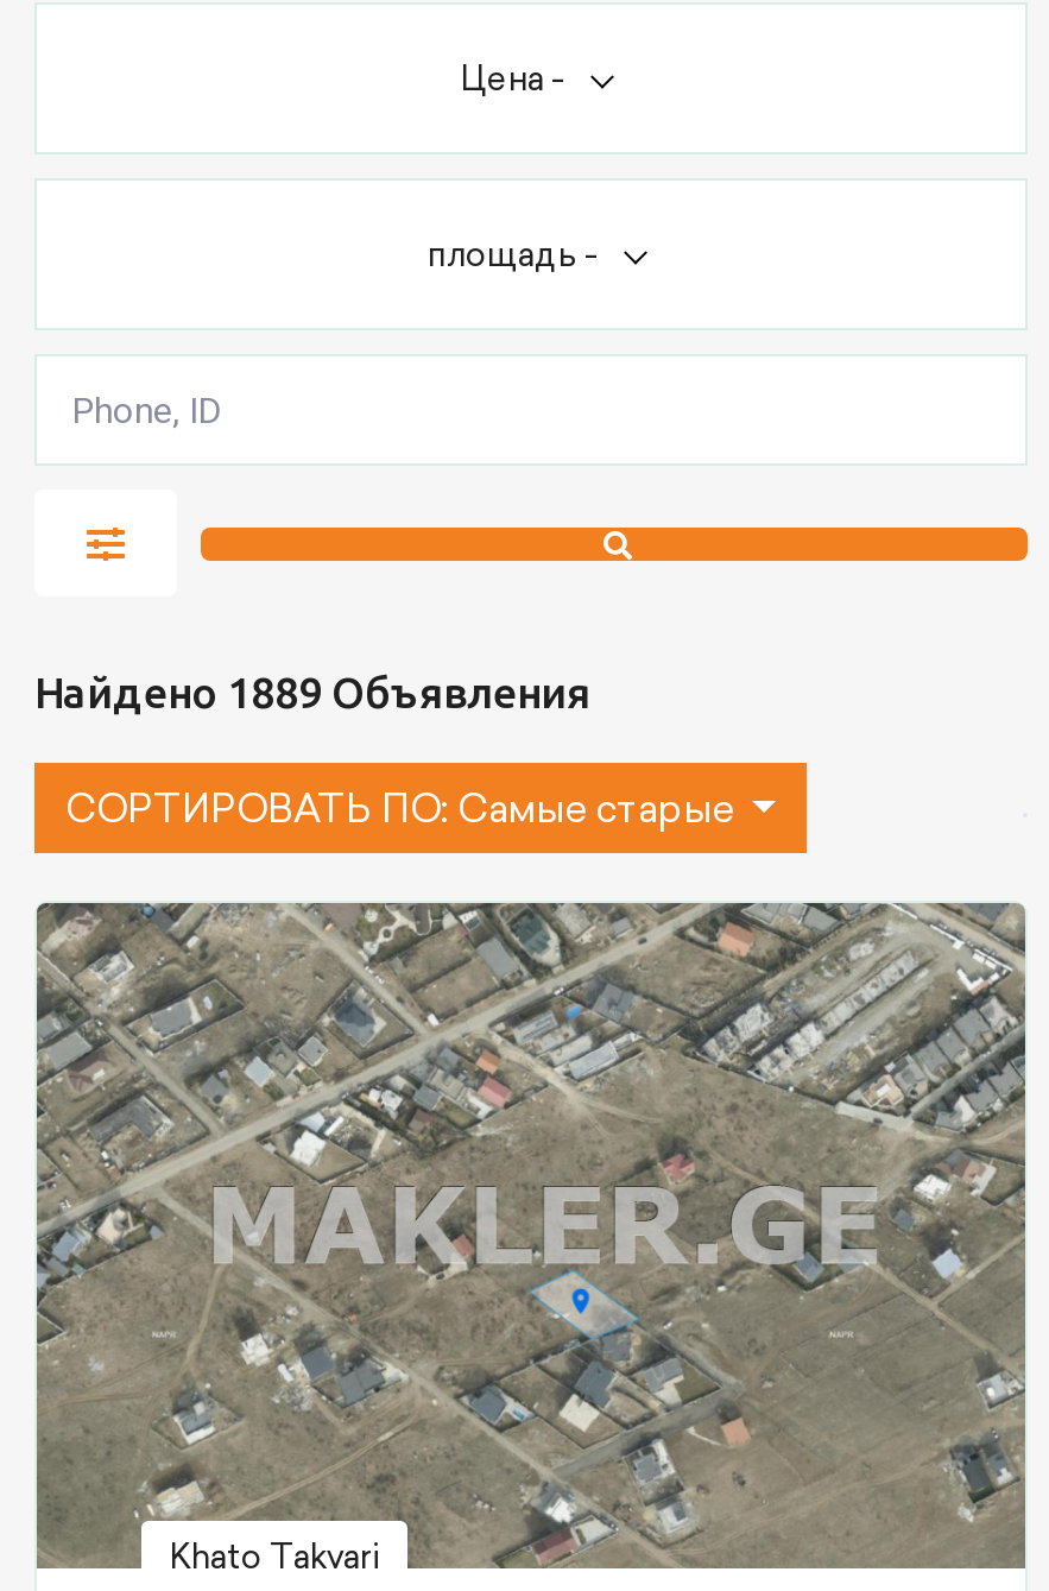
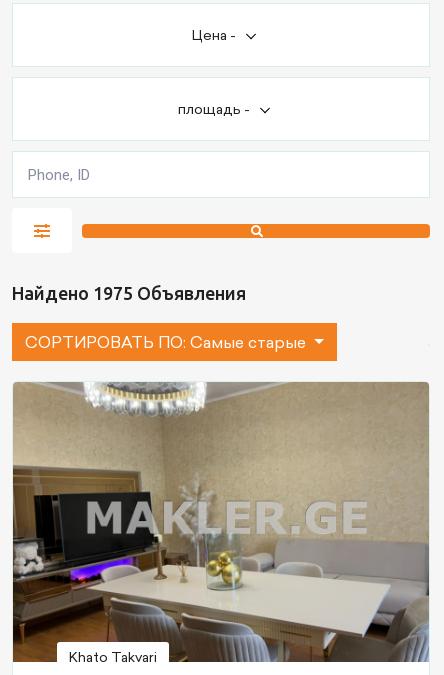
- Найдено 1889 Объявления
+ Найдено 1975 Объявления

- [image]
+ [image]
